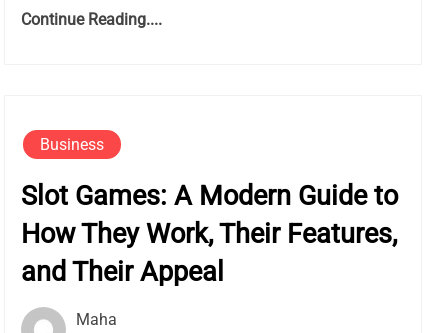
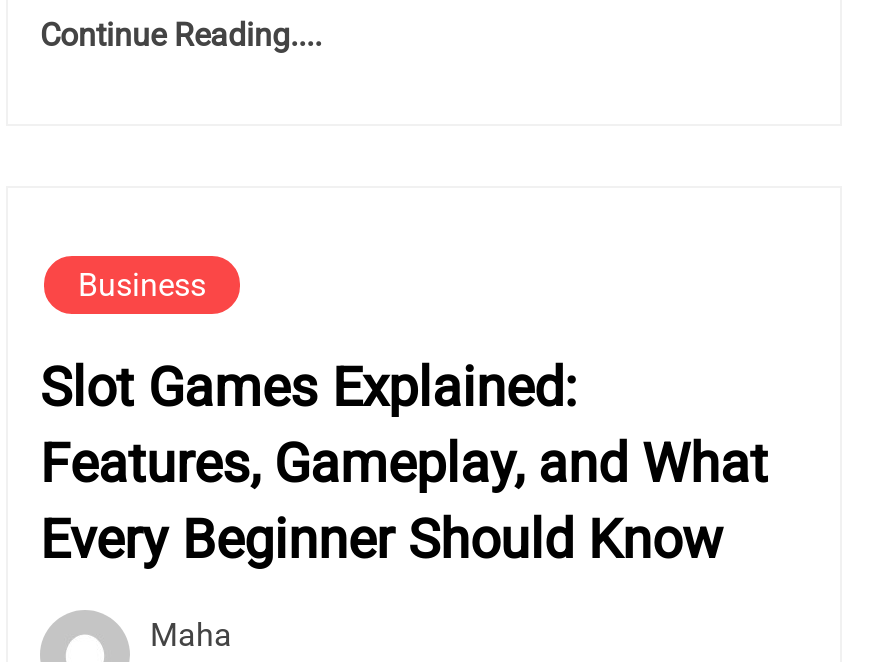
- Slot Games: A Modern Guide to
- How They Work, Their Features,
- and Their Appeal
+ Slot Games Explained:
+ Features, Gameplay, and What
+ Every Beginner Should Know
